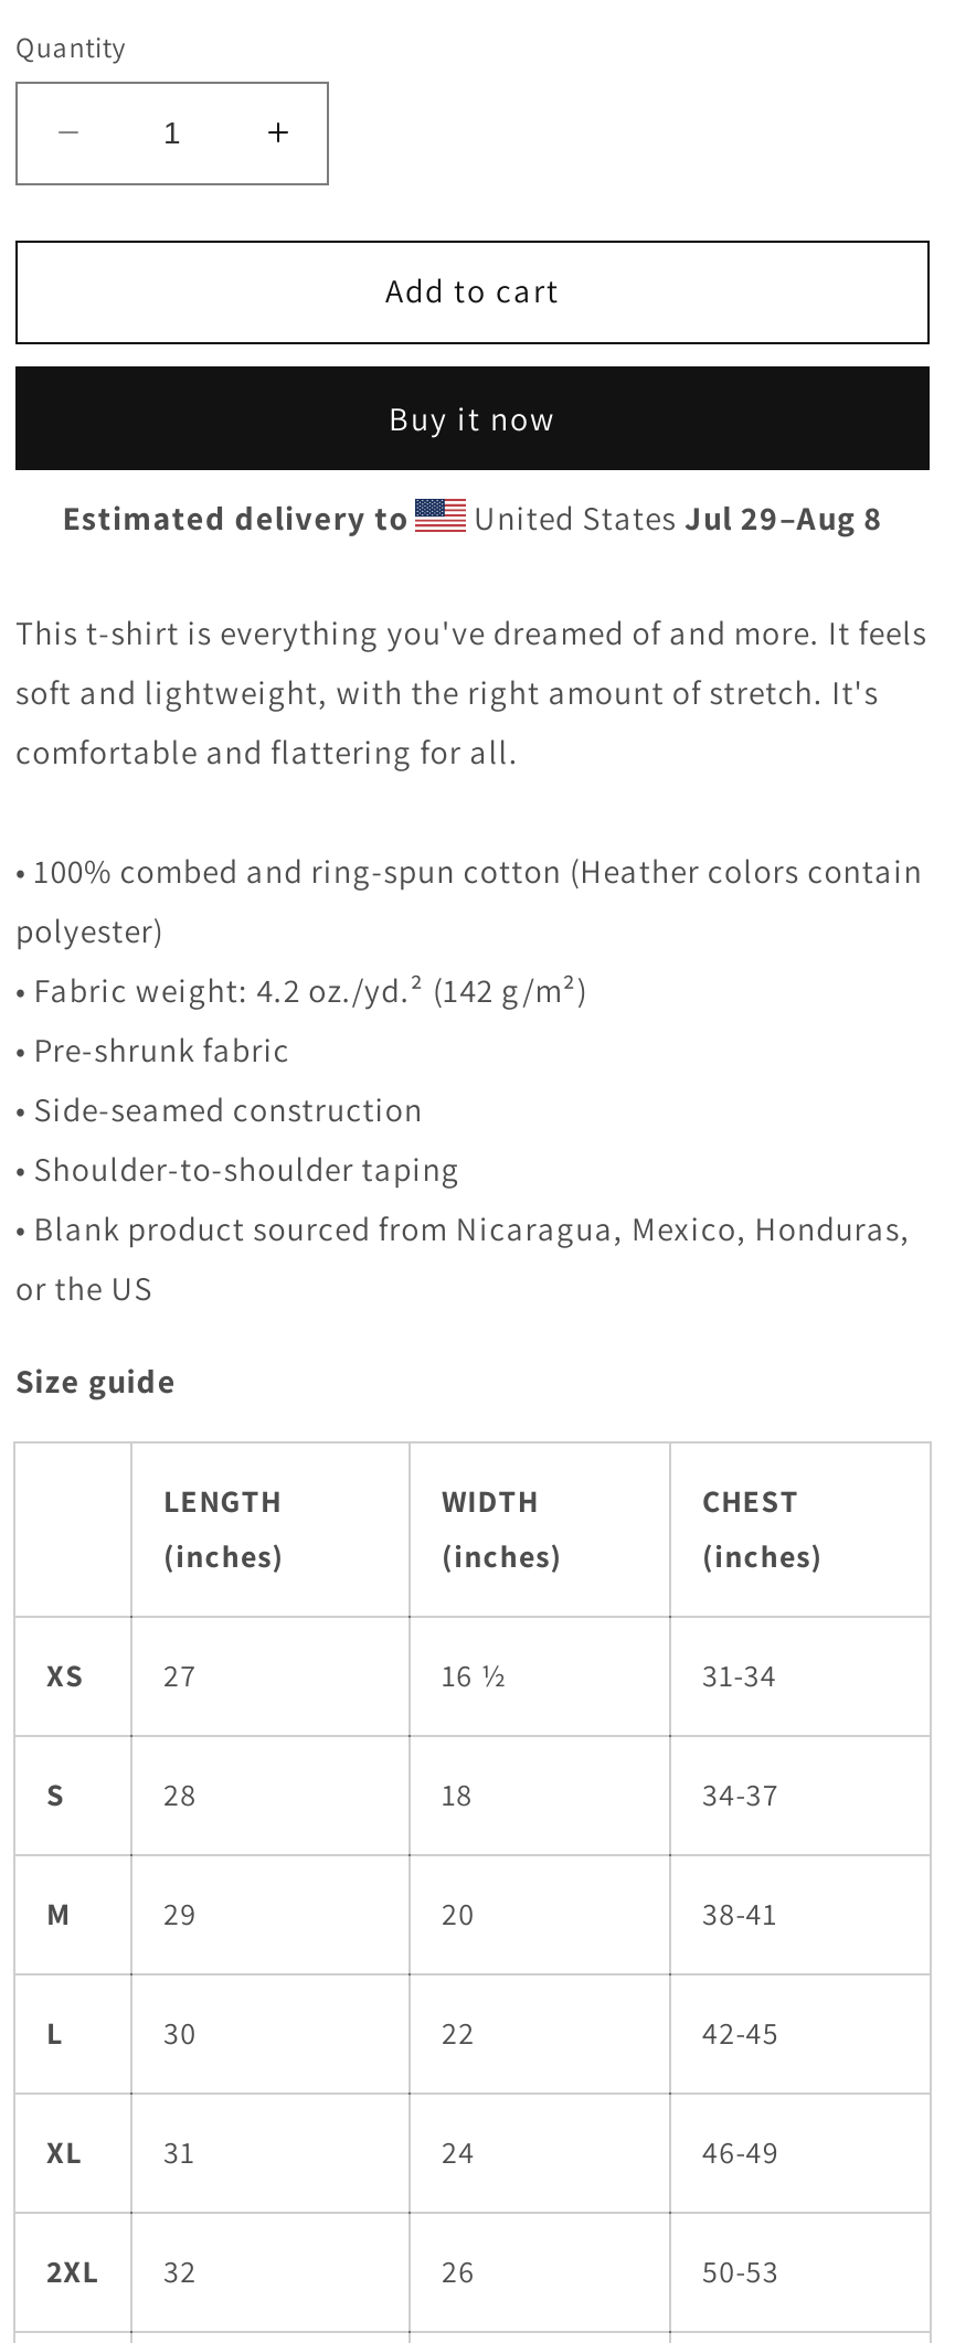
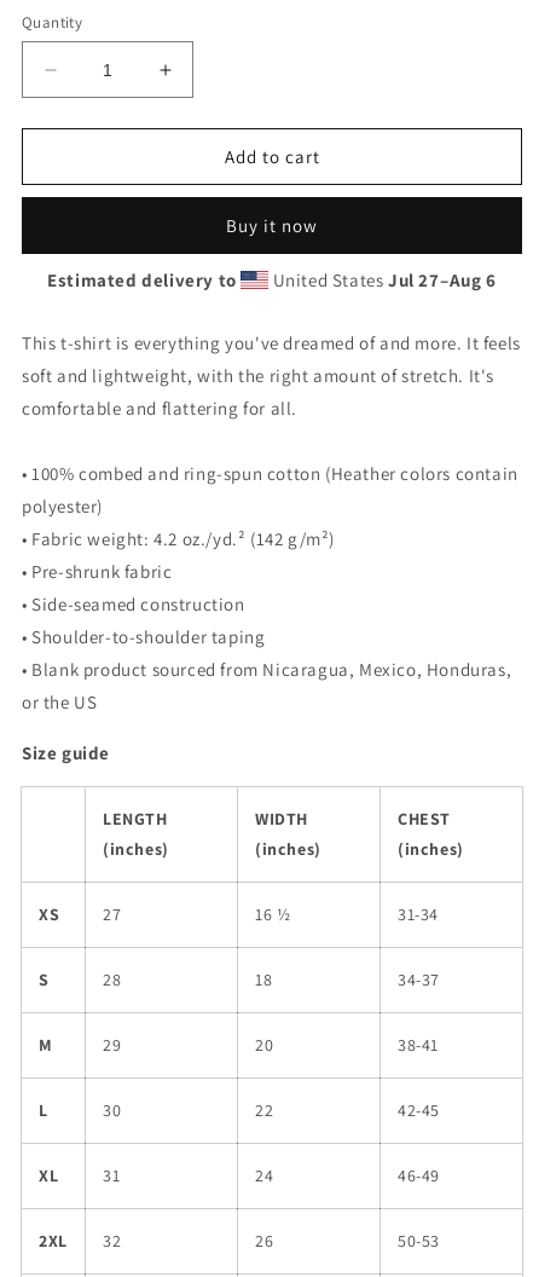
- United States Jul 29–Aug 8
+ United States Jul 27–Aug 6
